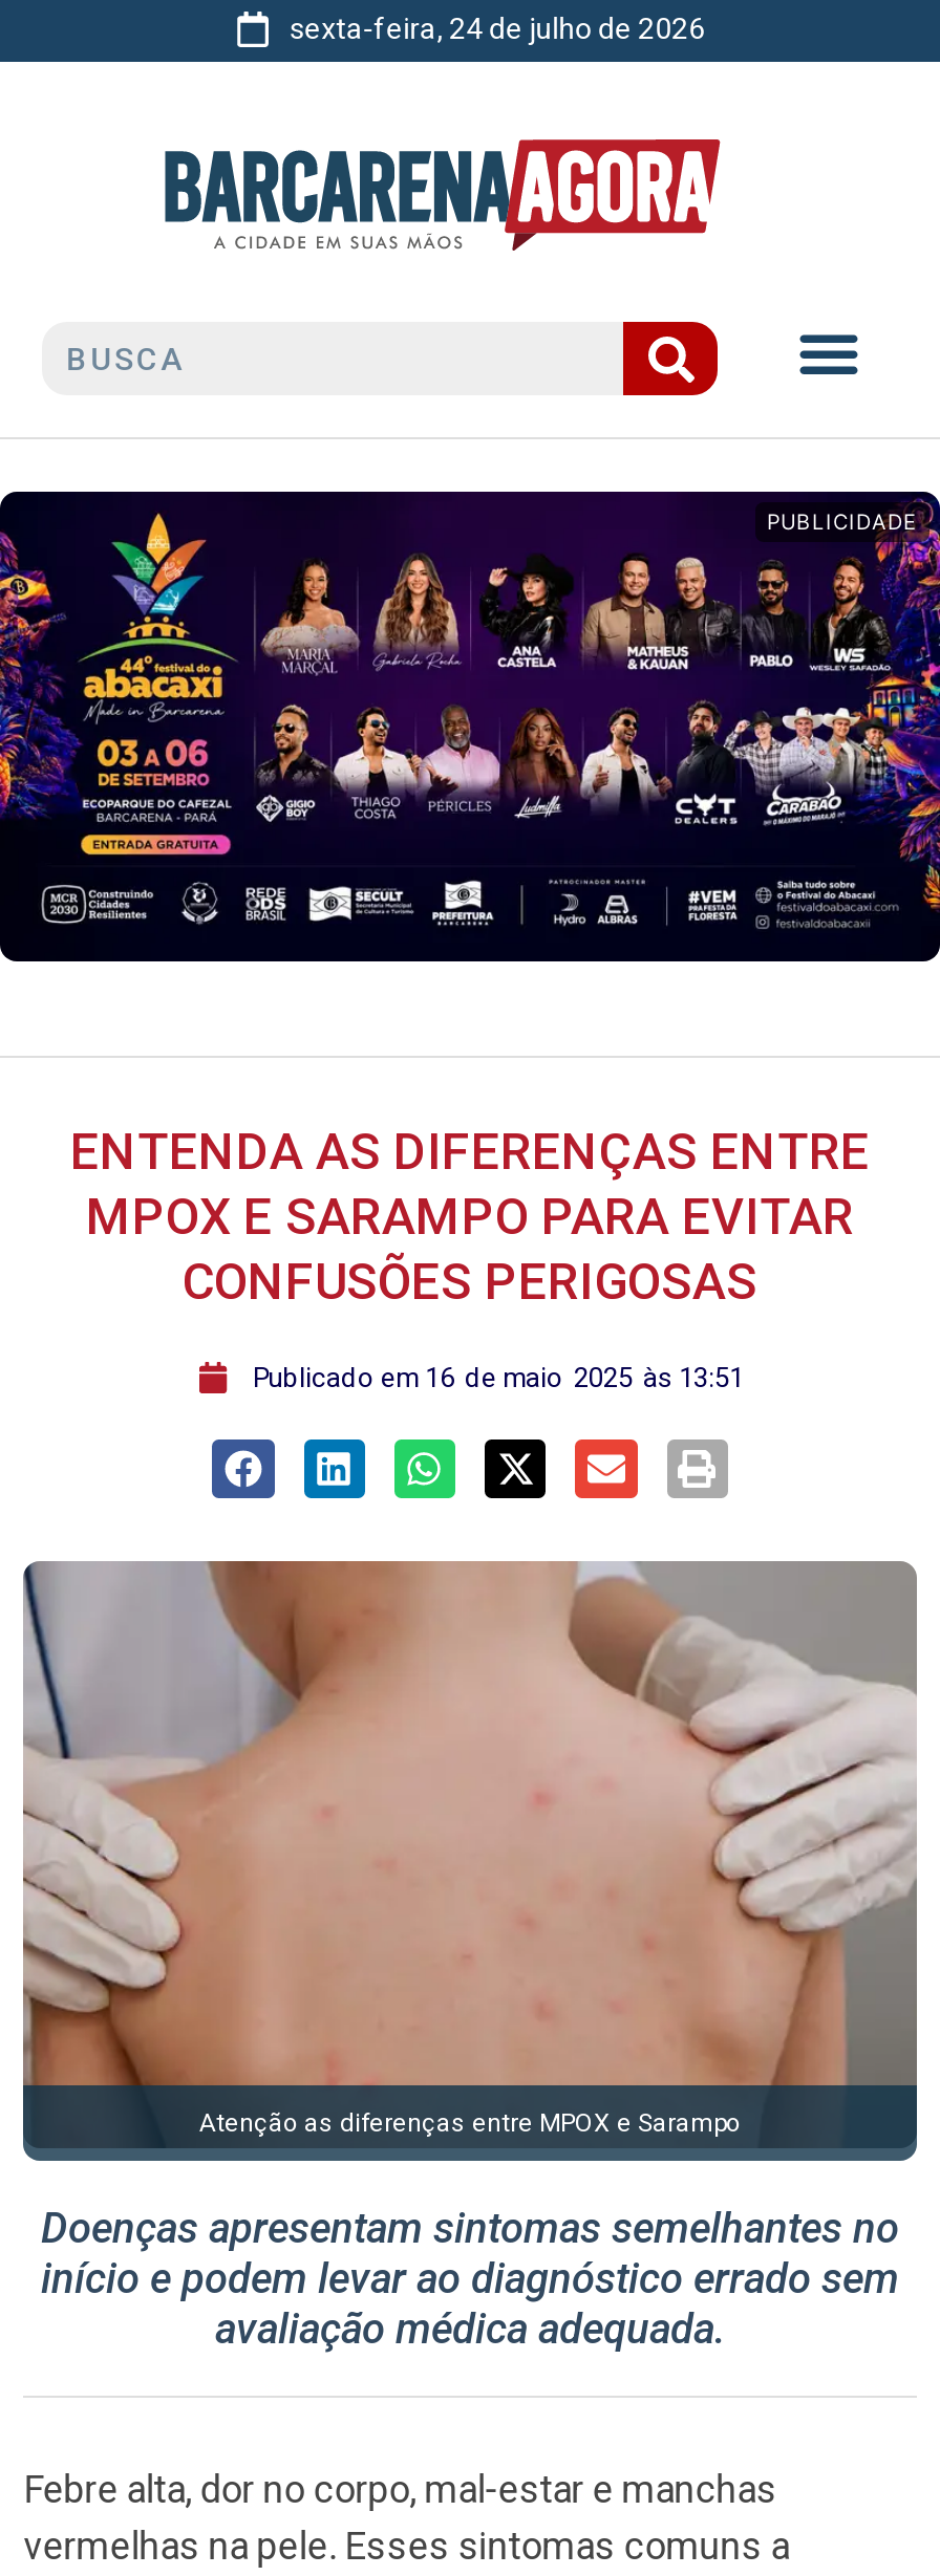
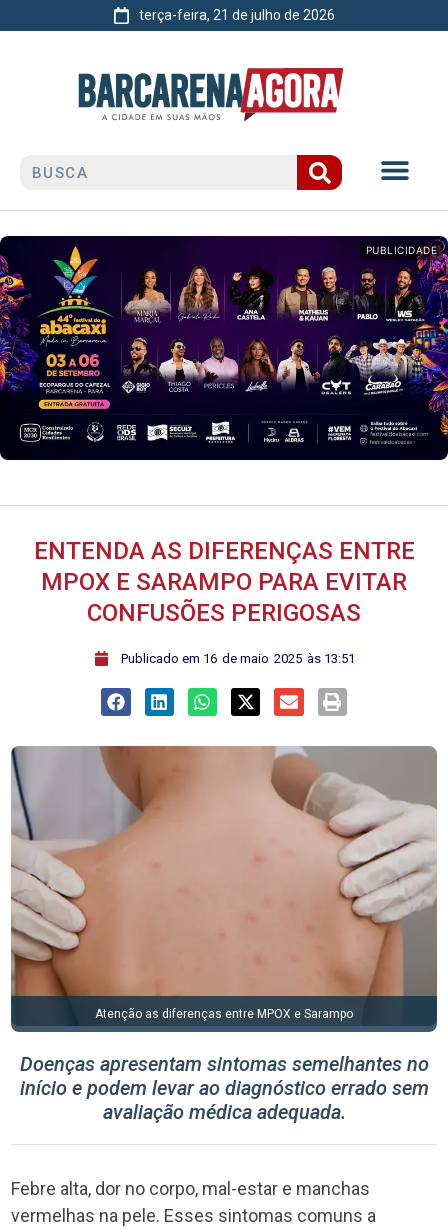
- sexta-feira, 24 de julho de 2026
+ terça-feira, 21 de julho de 2026
